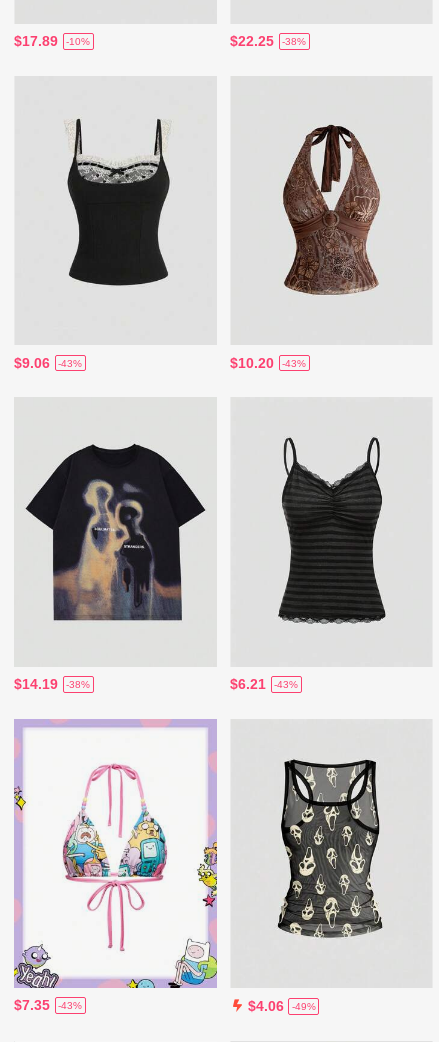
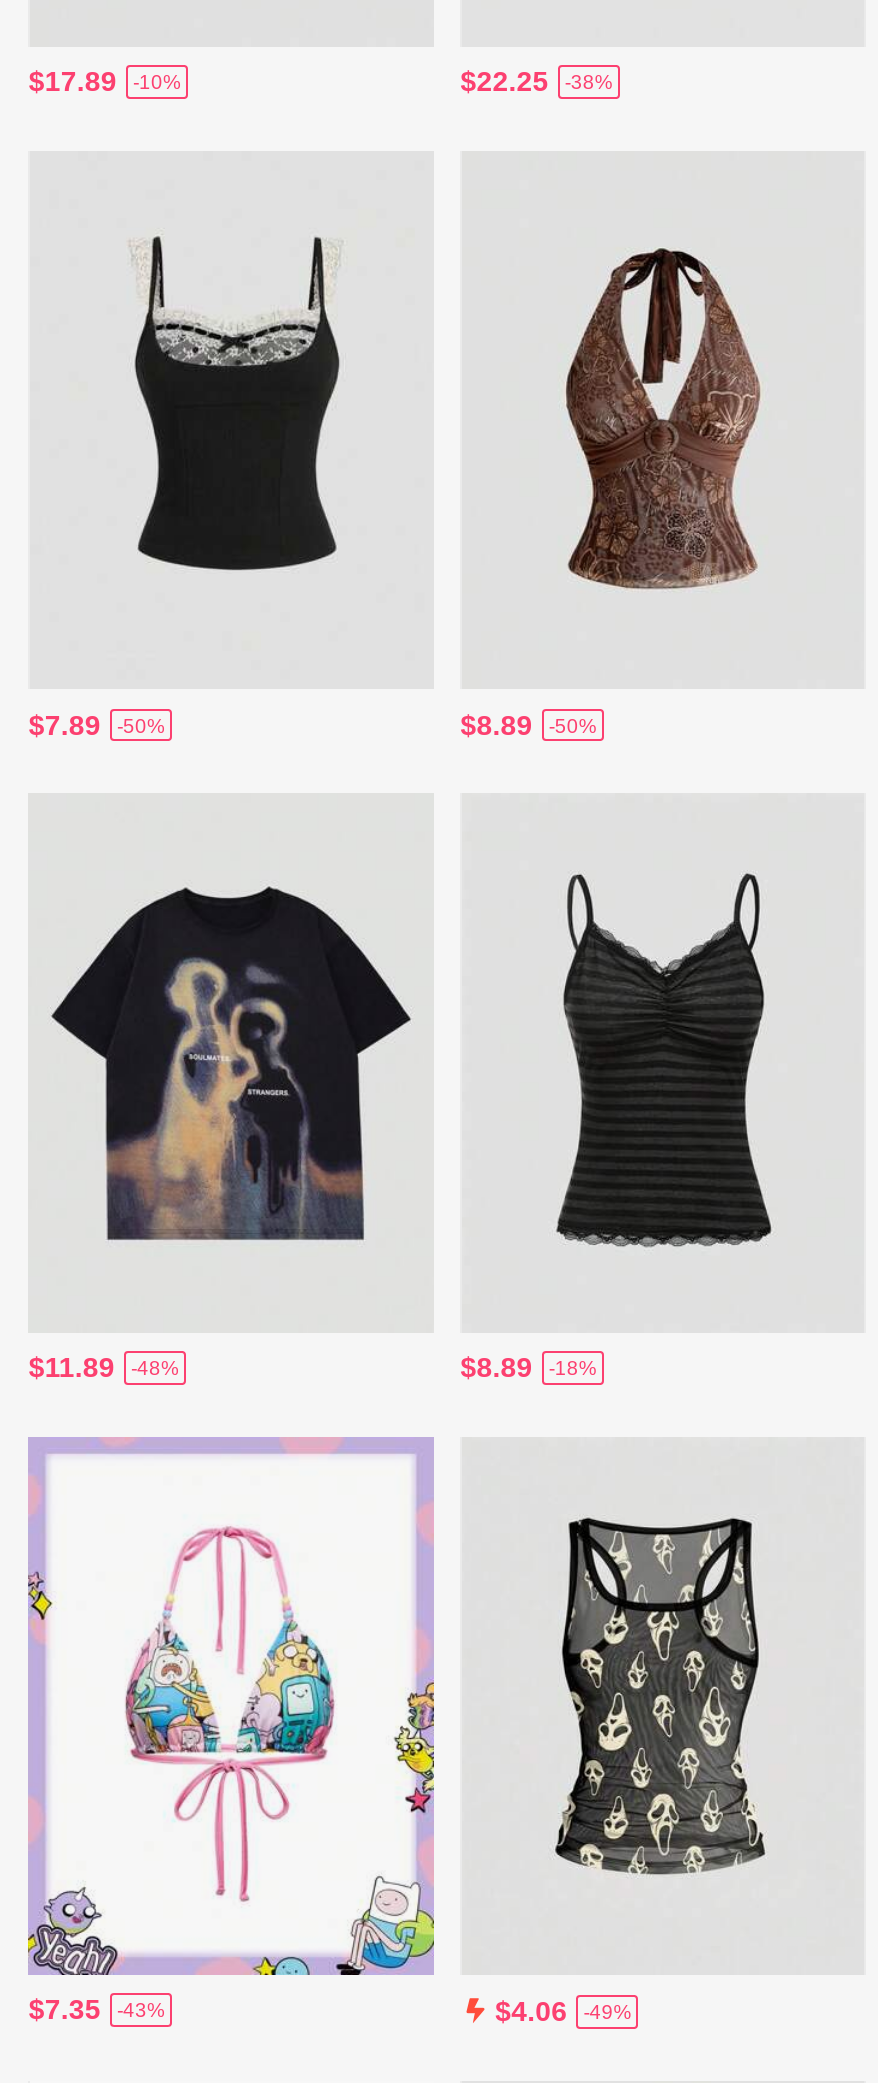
- $9.06
+ $7.89

- -43%
+ -50%

- $10.20
+ $8.89

- -43%
+ -50%

- $14.19
+ $11.89

- -38%
+ -48%

- $6.21
+ $8.89

- -43%
+ -18%
